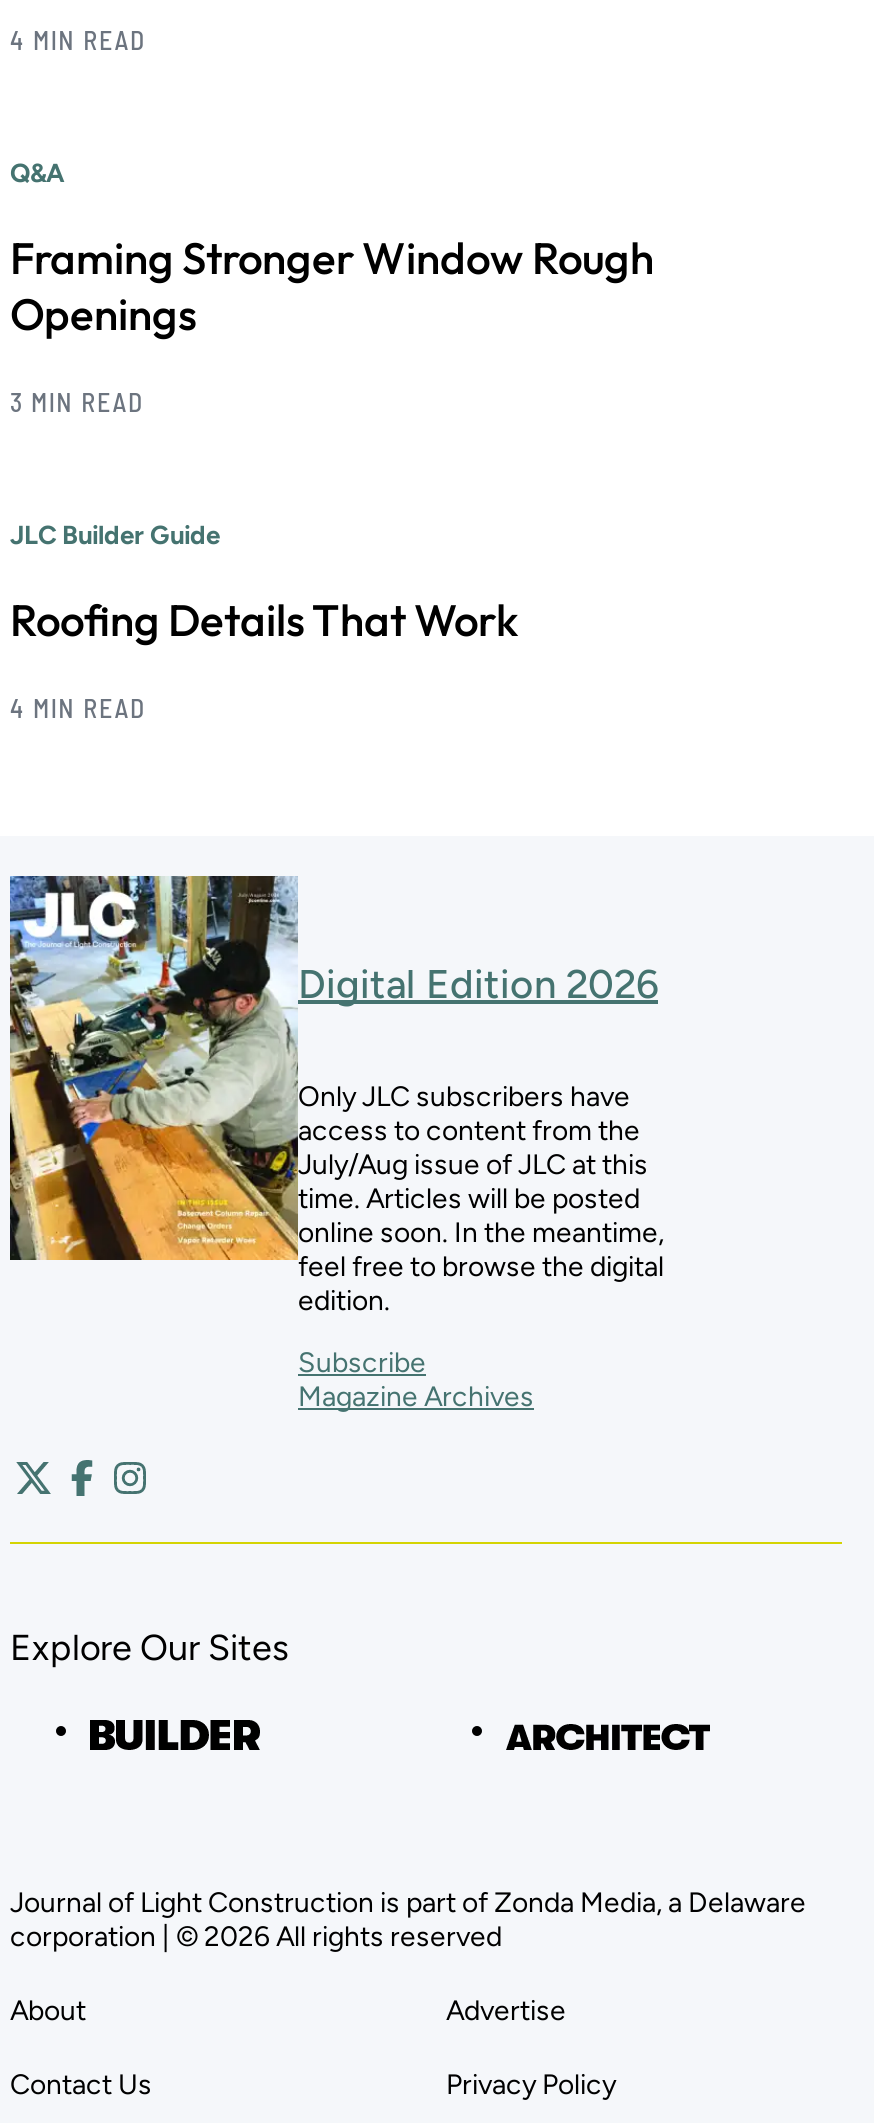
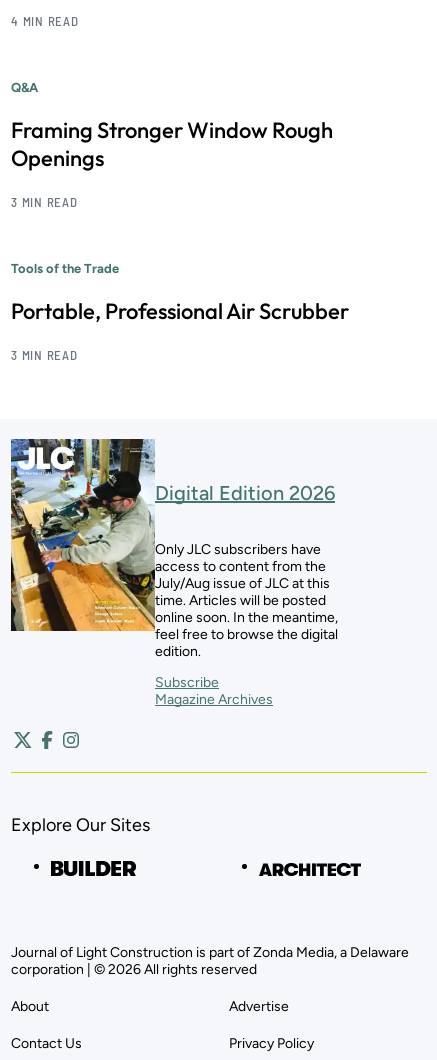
- JLC Builder Guide
+ Tools of the Trade

- Roofing Details That Work
+ Portable, Professional Air Scrubber

- 4 MIN READ
+ 3 MIN READ
